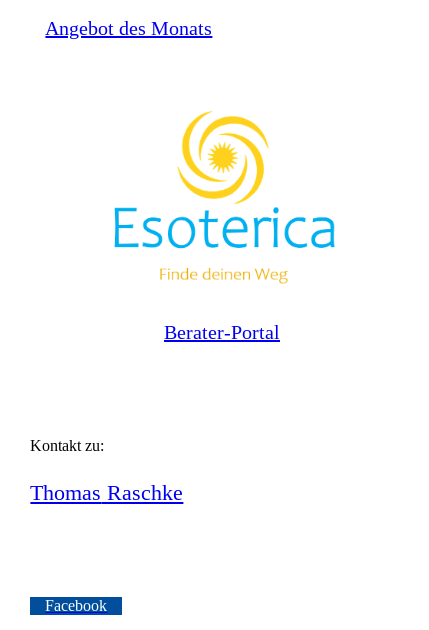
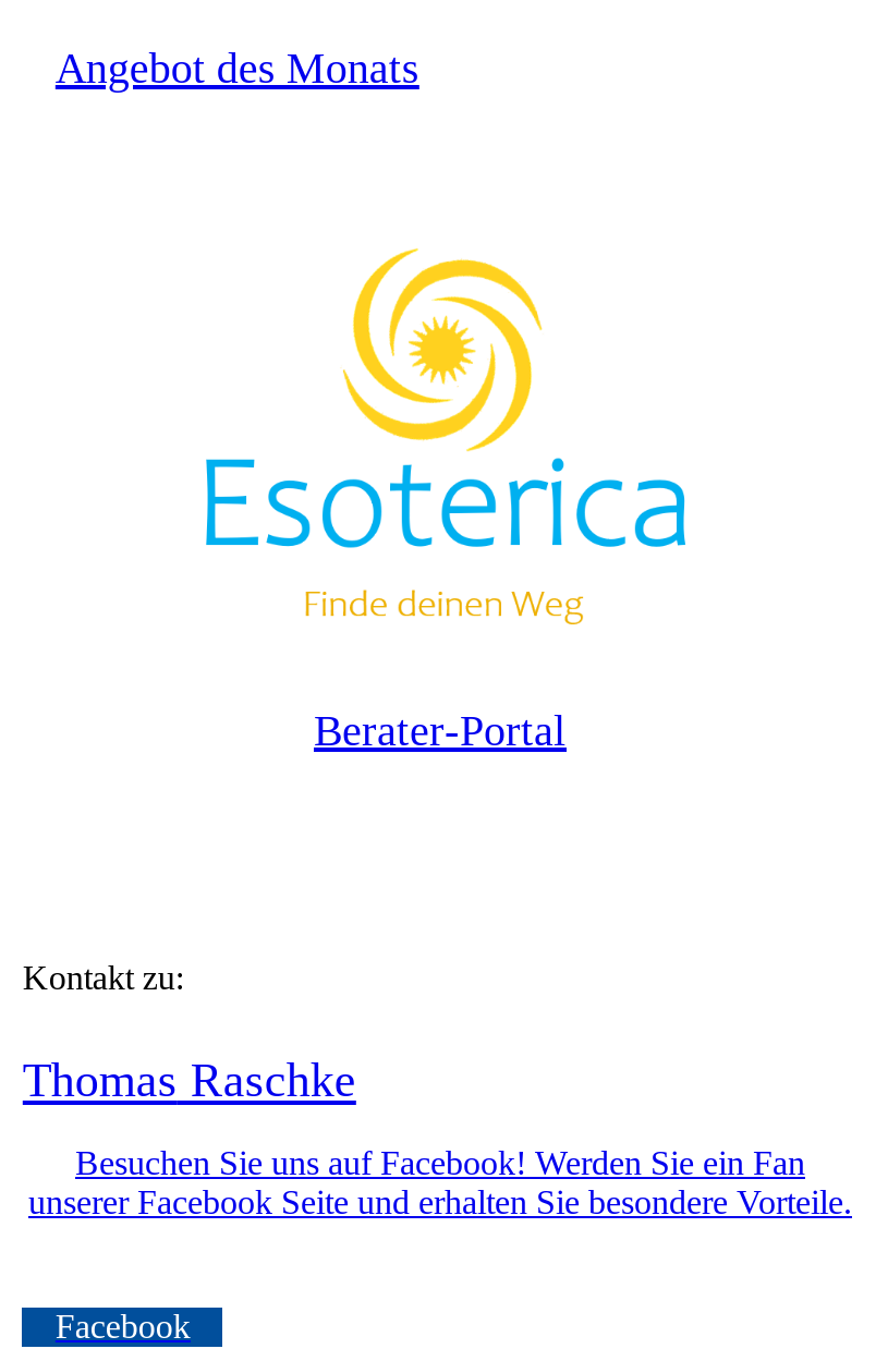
+ Besuchen Sie uns auf Facebook! Werden Sie ein Fan
+ unserer Facebook Seite und erhalten Sie besondere Vorteile.
